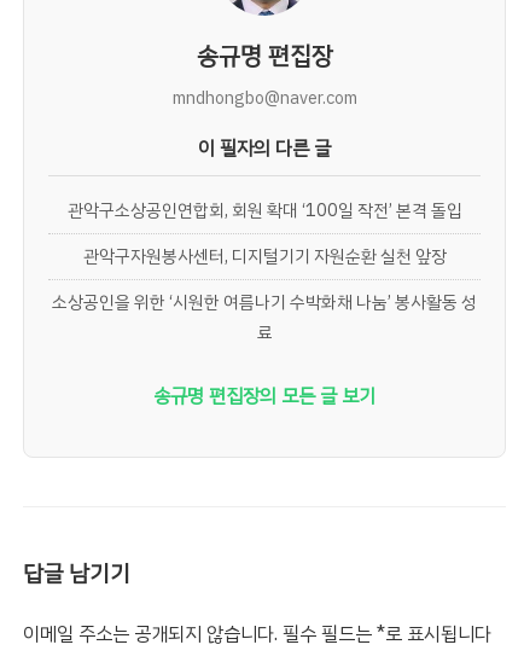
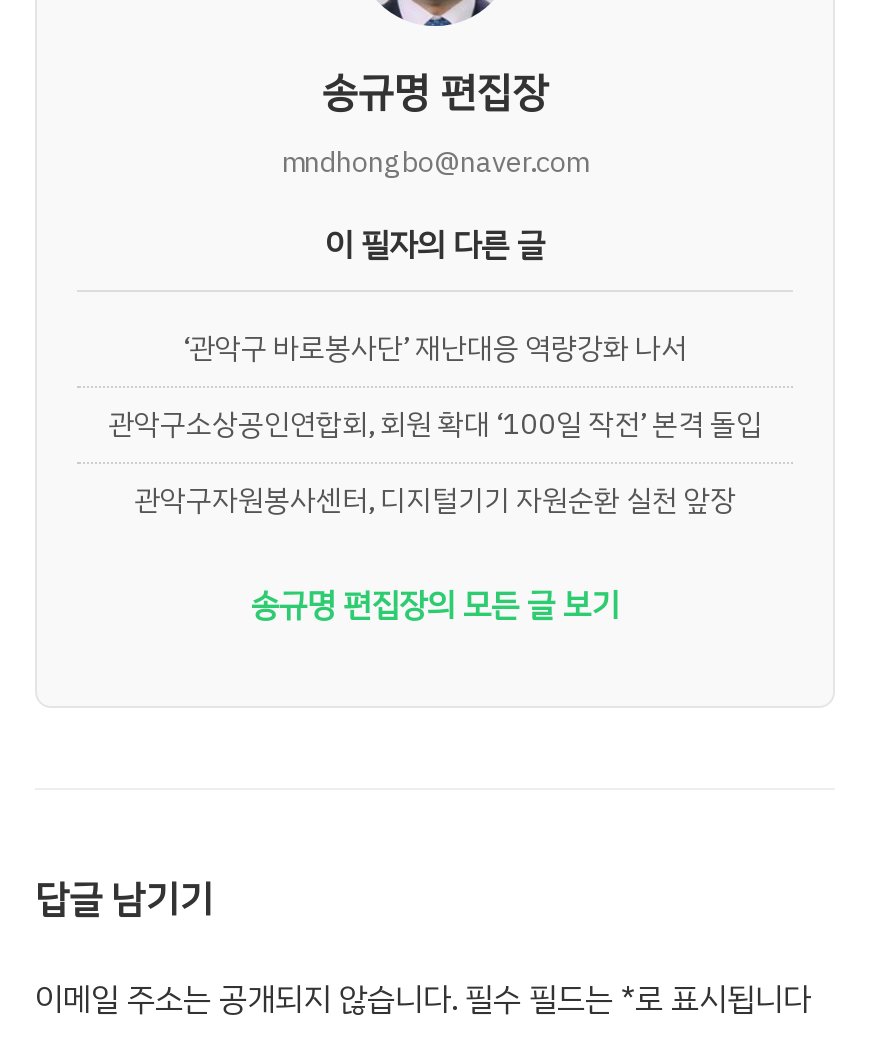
+ ‘관악구 바로봉사단’ 재난대응 역량강화 나서

moved down: 관악구소상공인연합회, 회원 확대 ‘100일 작전’ 본격 돌입 | 관악구자원봉사센터, 디지털기기 자원순환 실천 앞장

- 소상공인을 위한 ‘시원한 여름나기 수박화채 나눔’ 봉사활동 성
- 료
